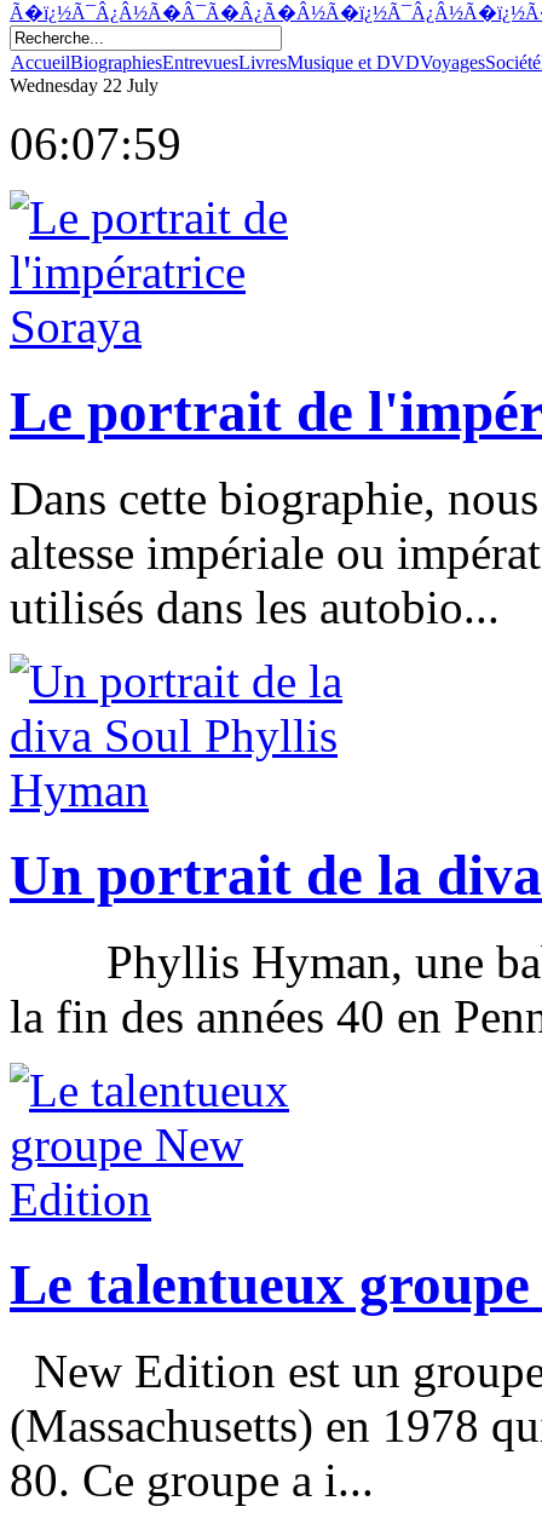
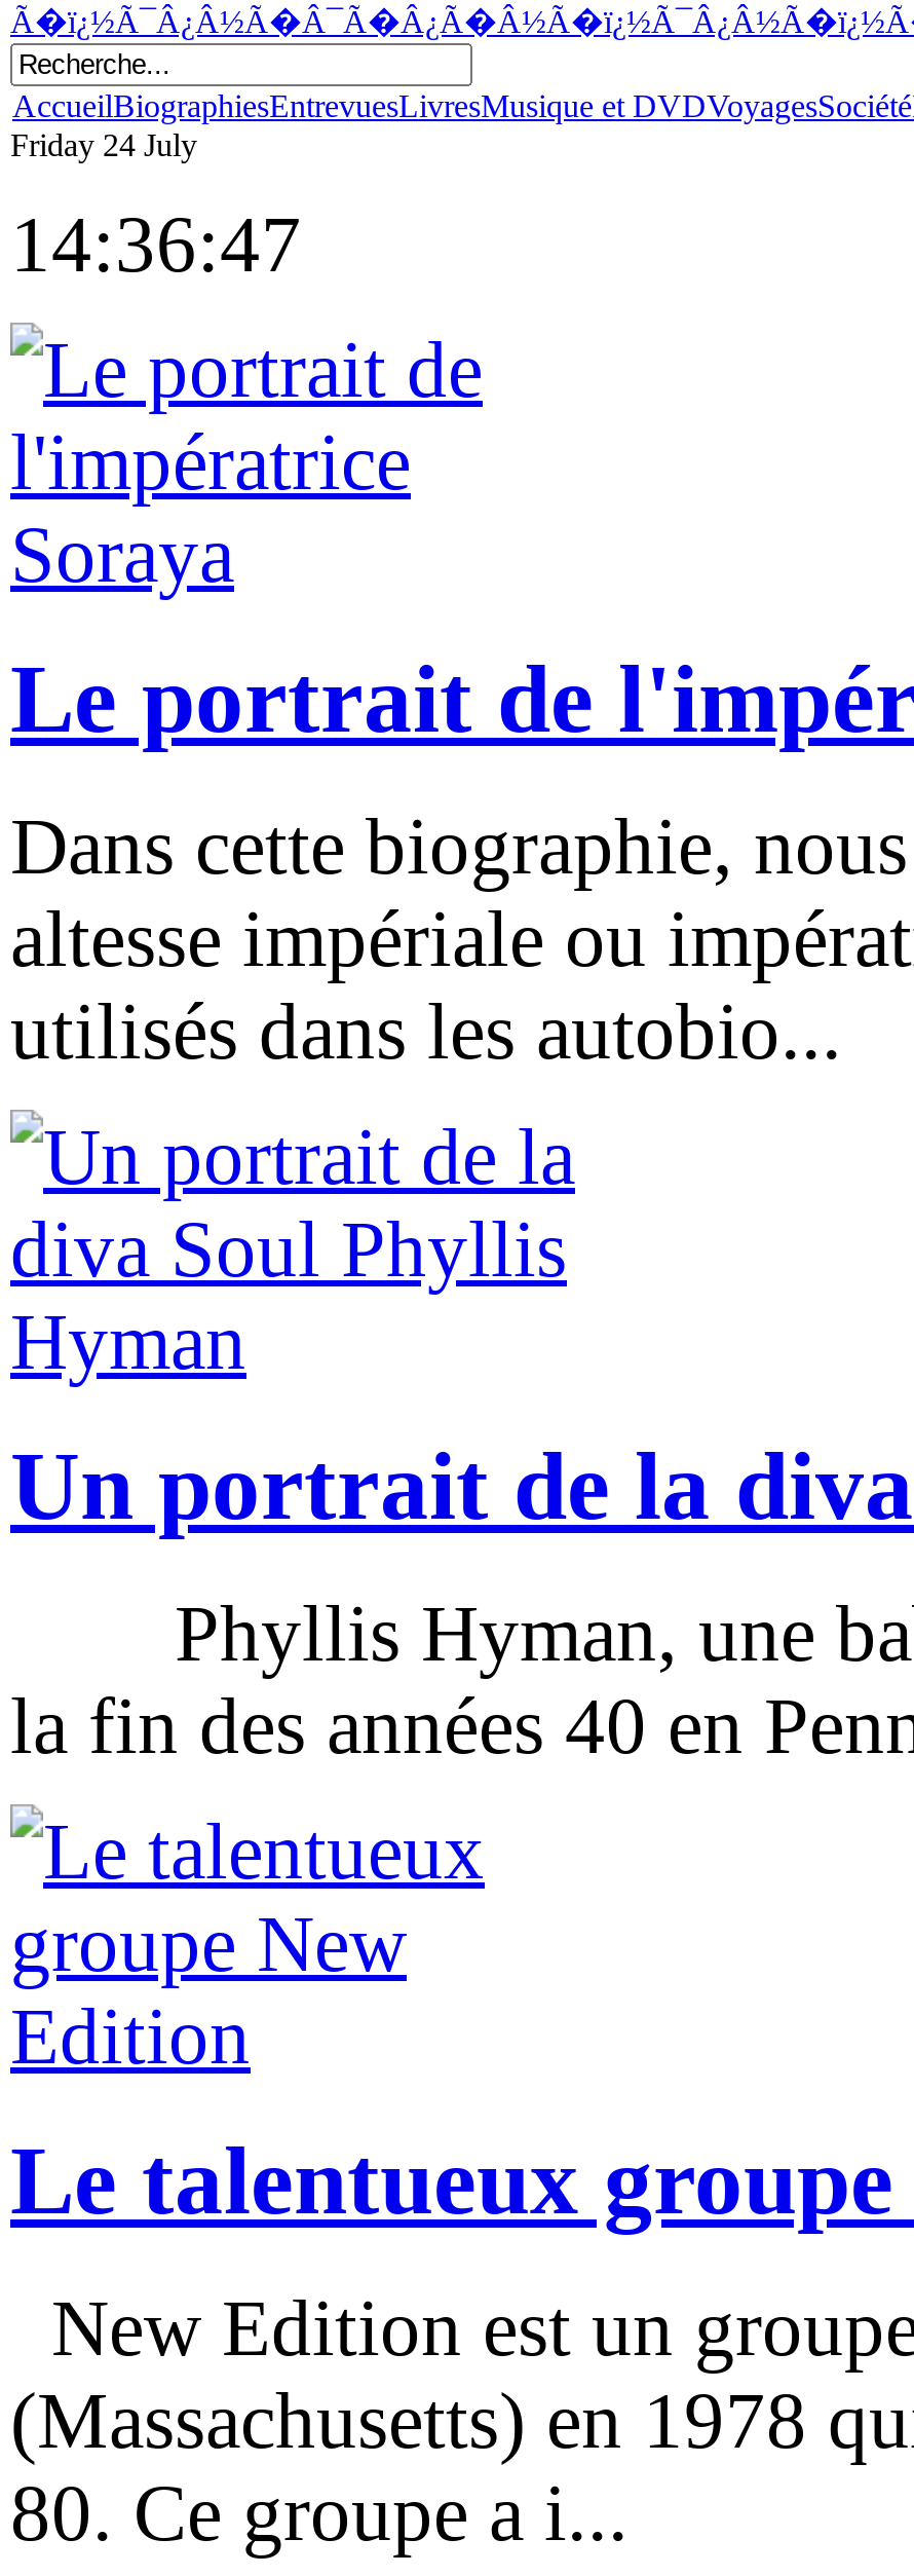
- Wednesday 22 July
+ Friday 24 July

- 06:07:59
+ 14:36:47
